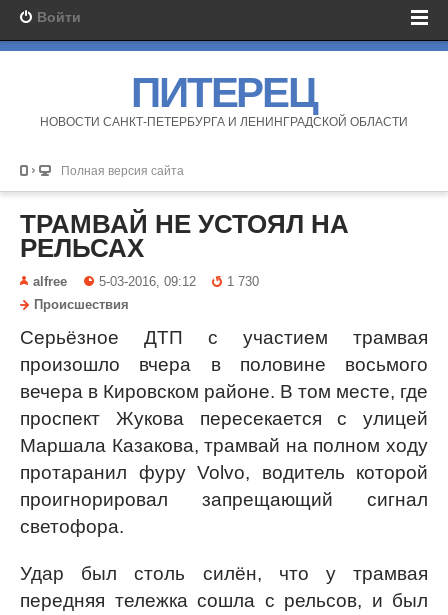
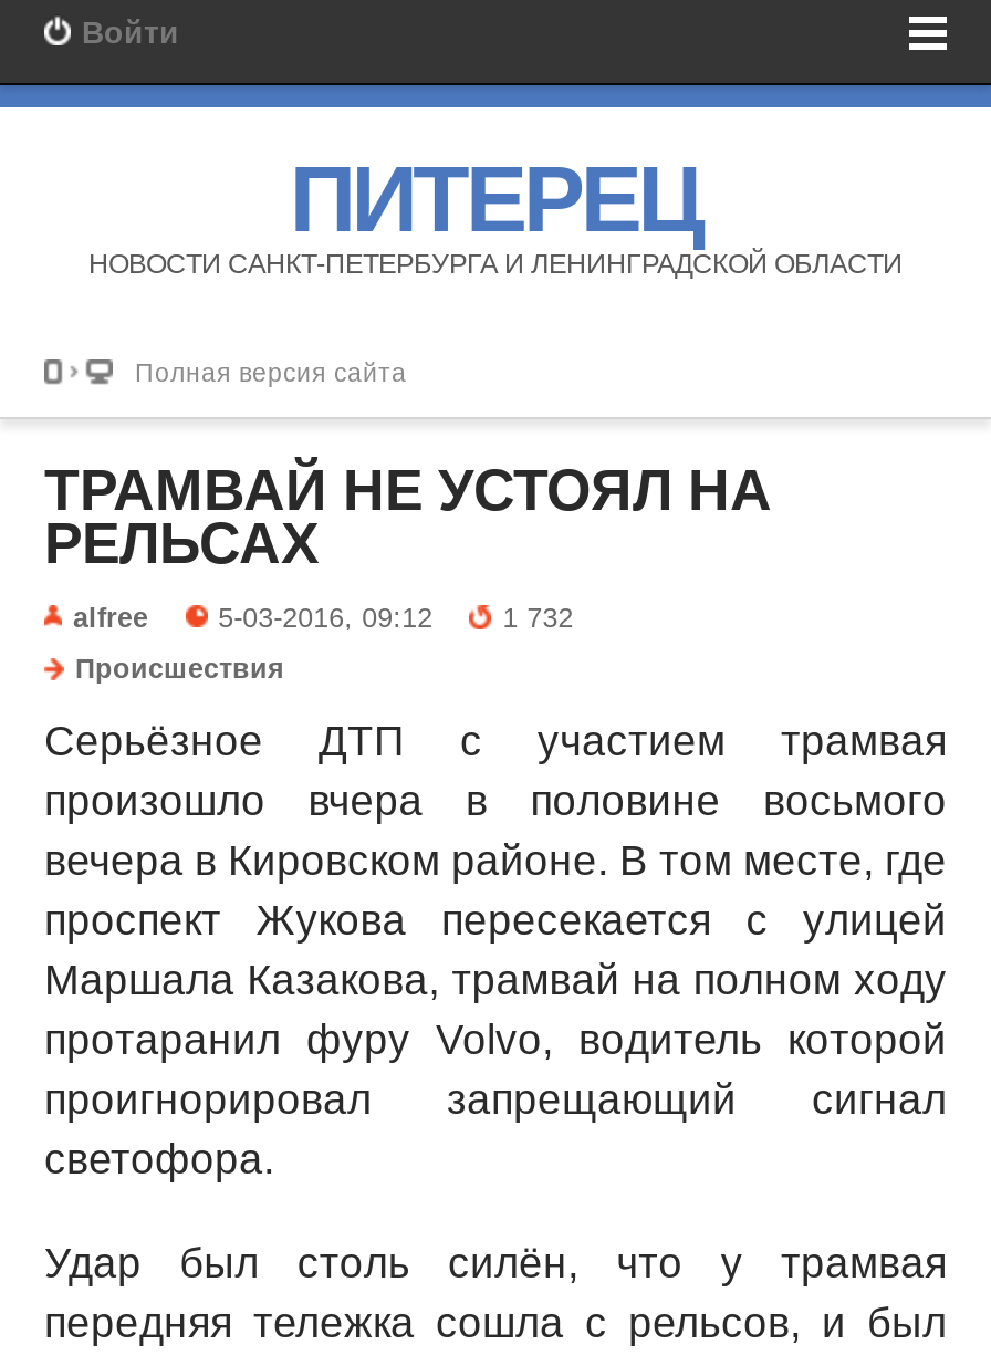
- 1 730
+ 1 732
